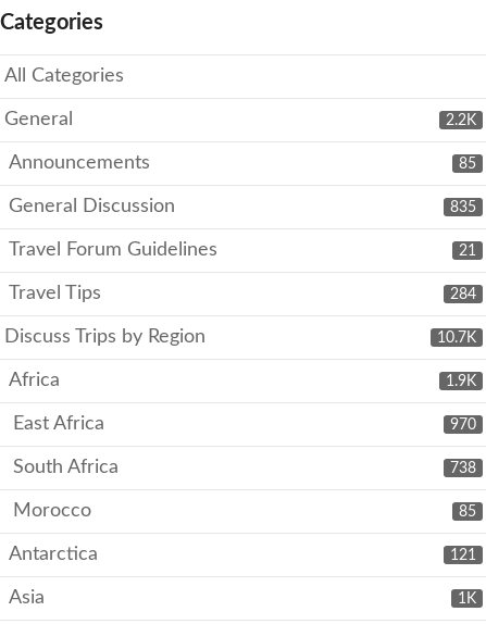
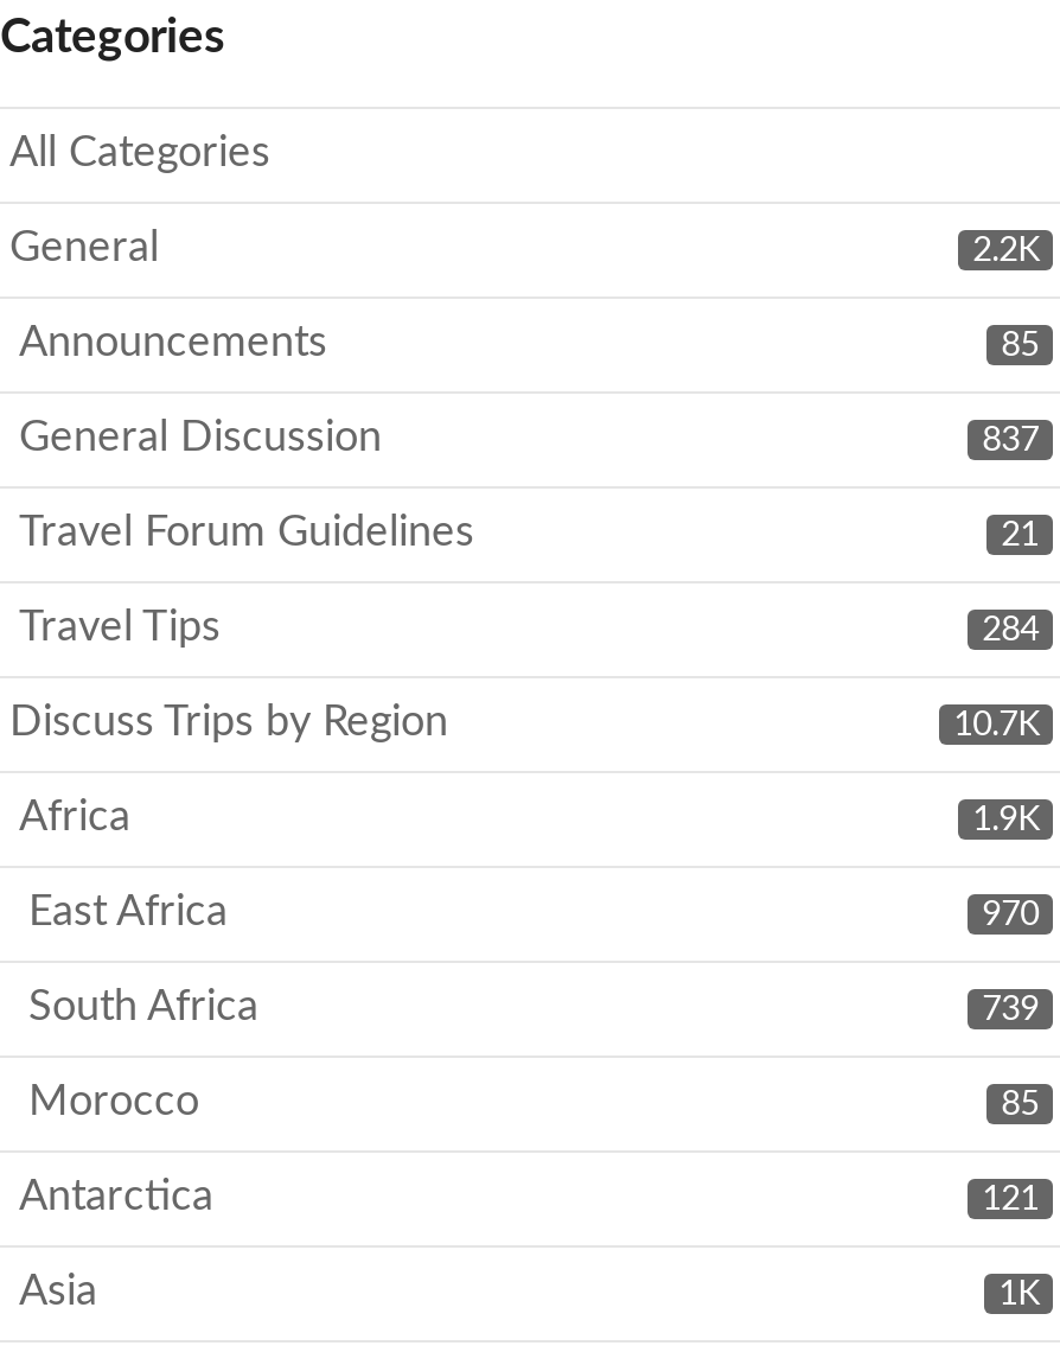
- 835
+ 837

- 738
+ 739
